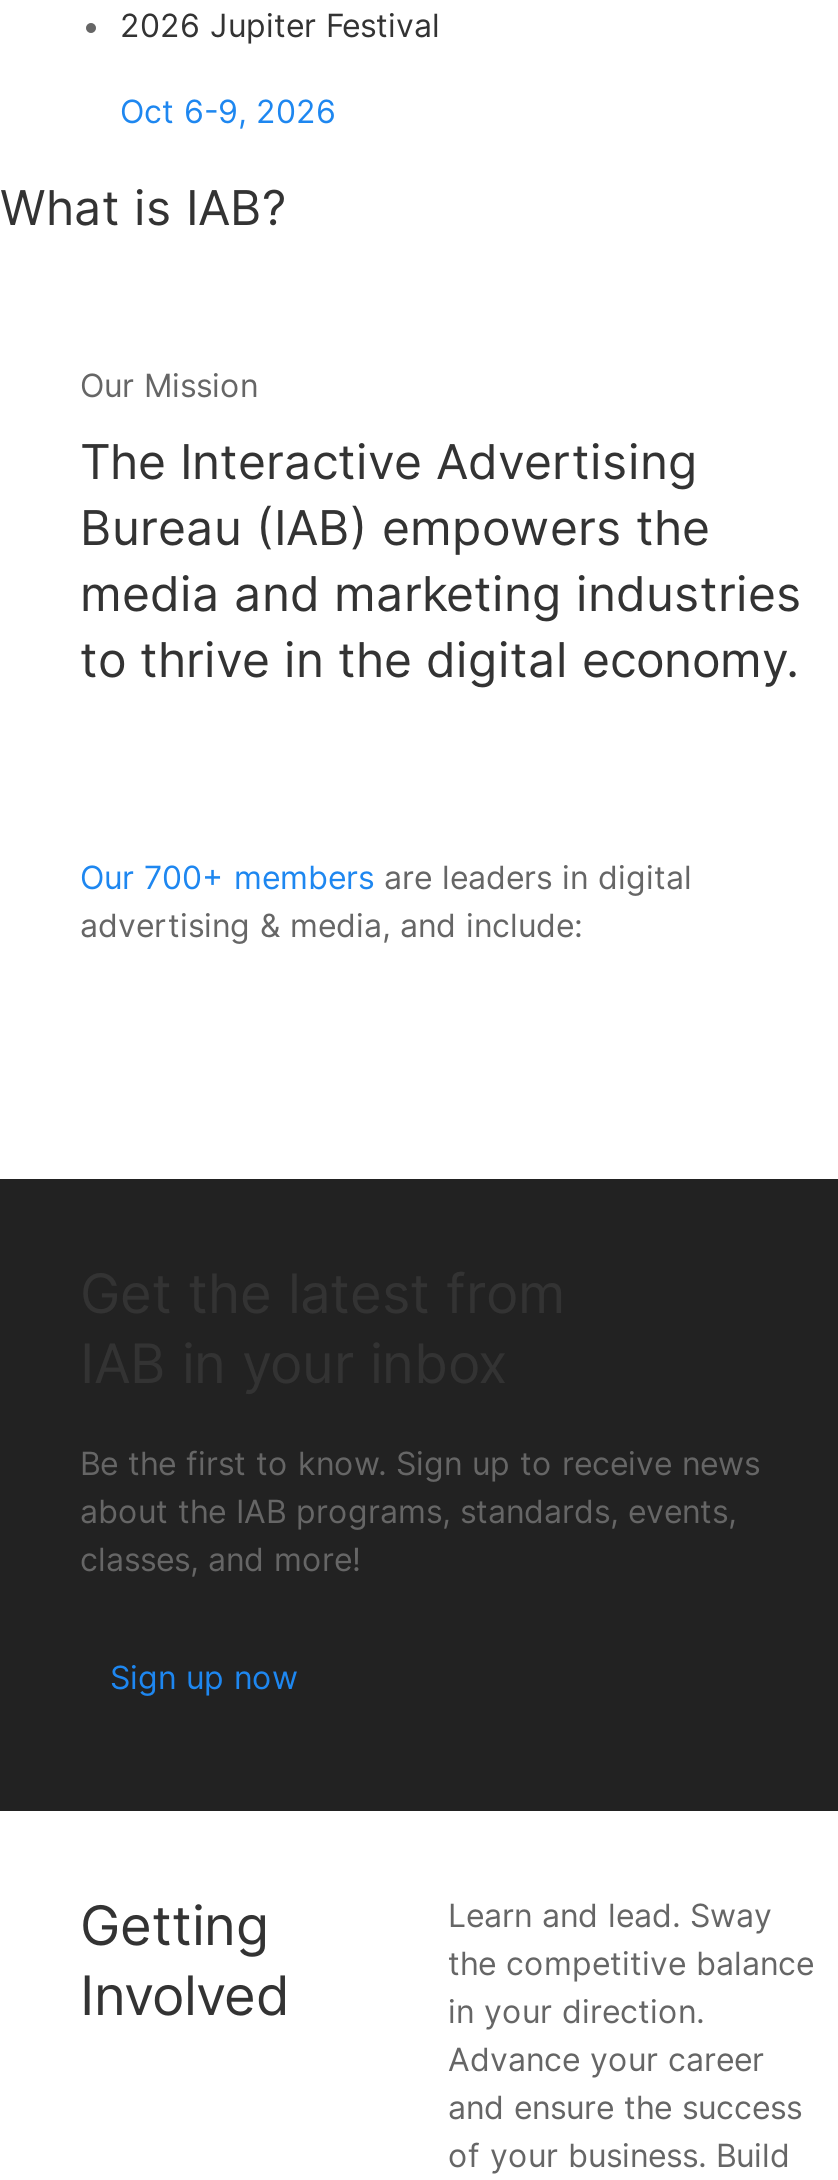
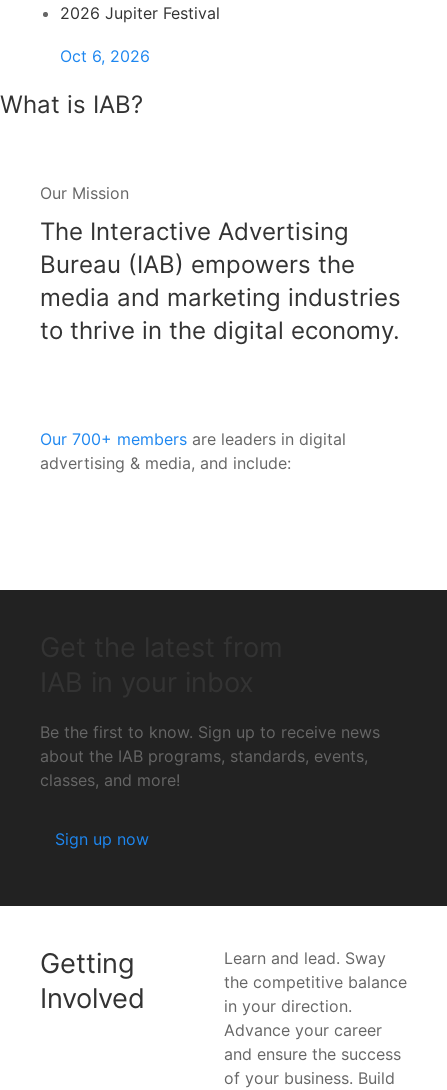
- Oct 6-9, 2026
+ Oct 6, 2026
